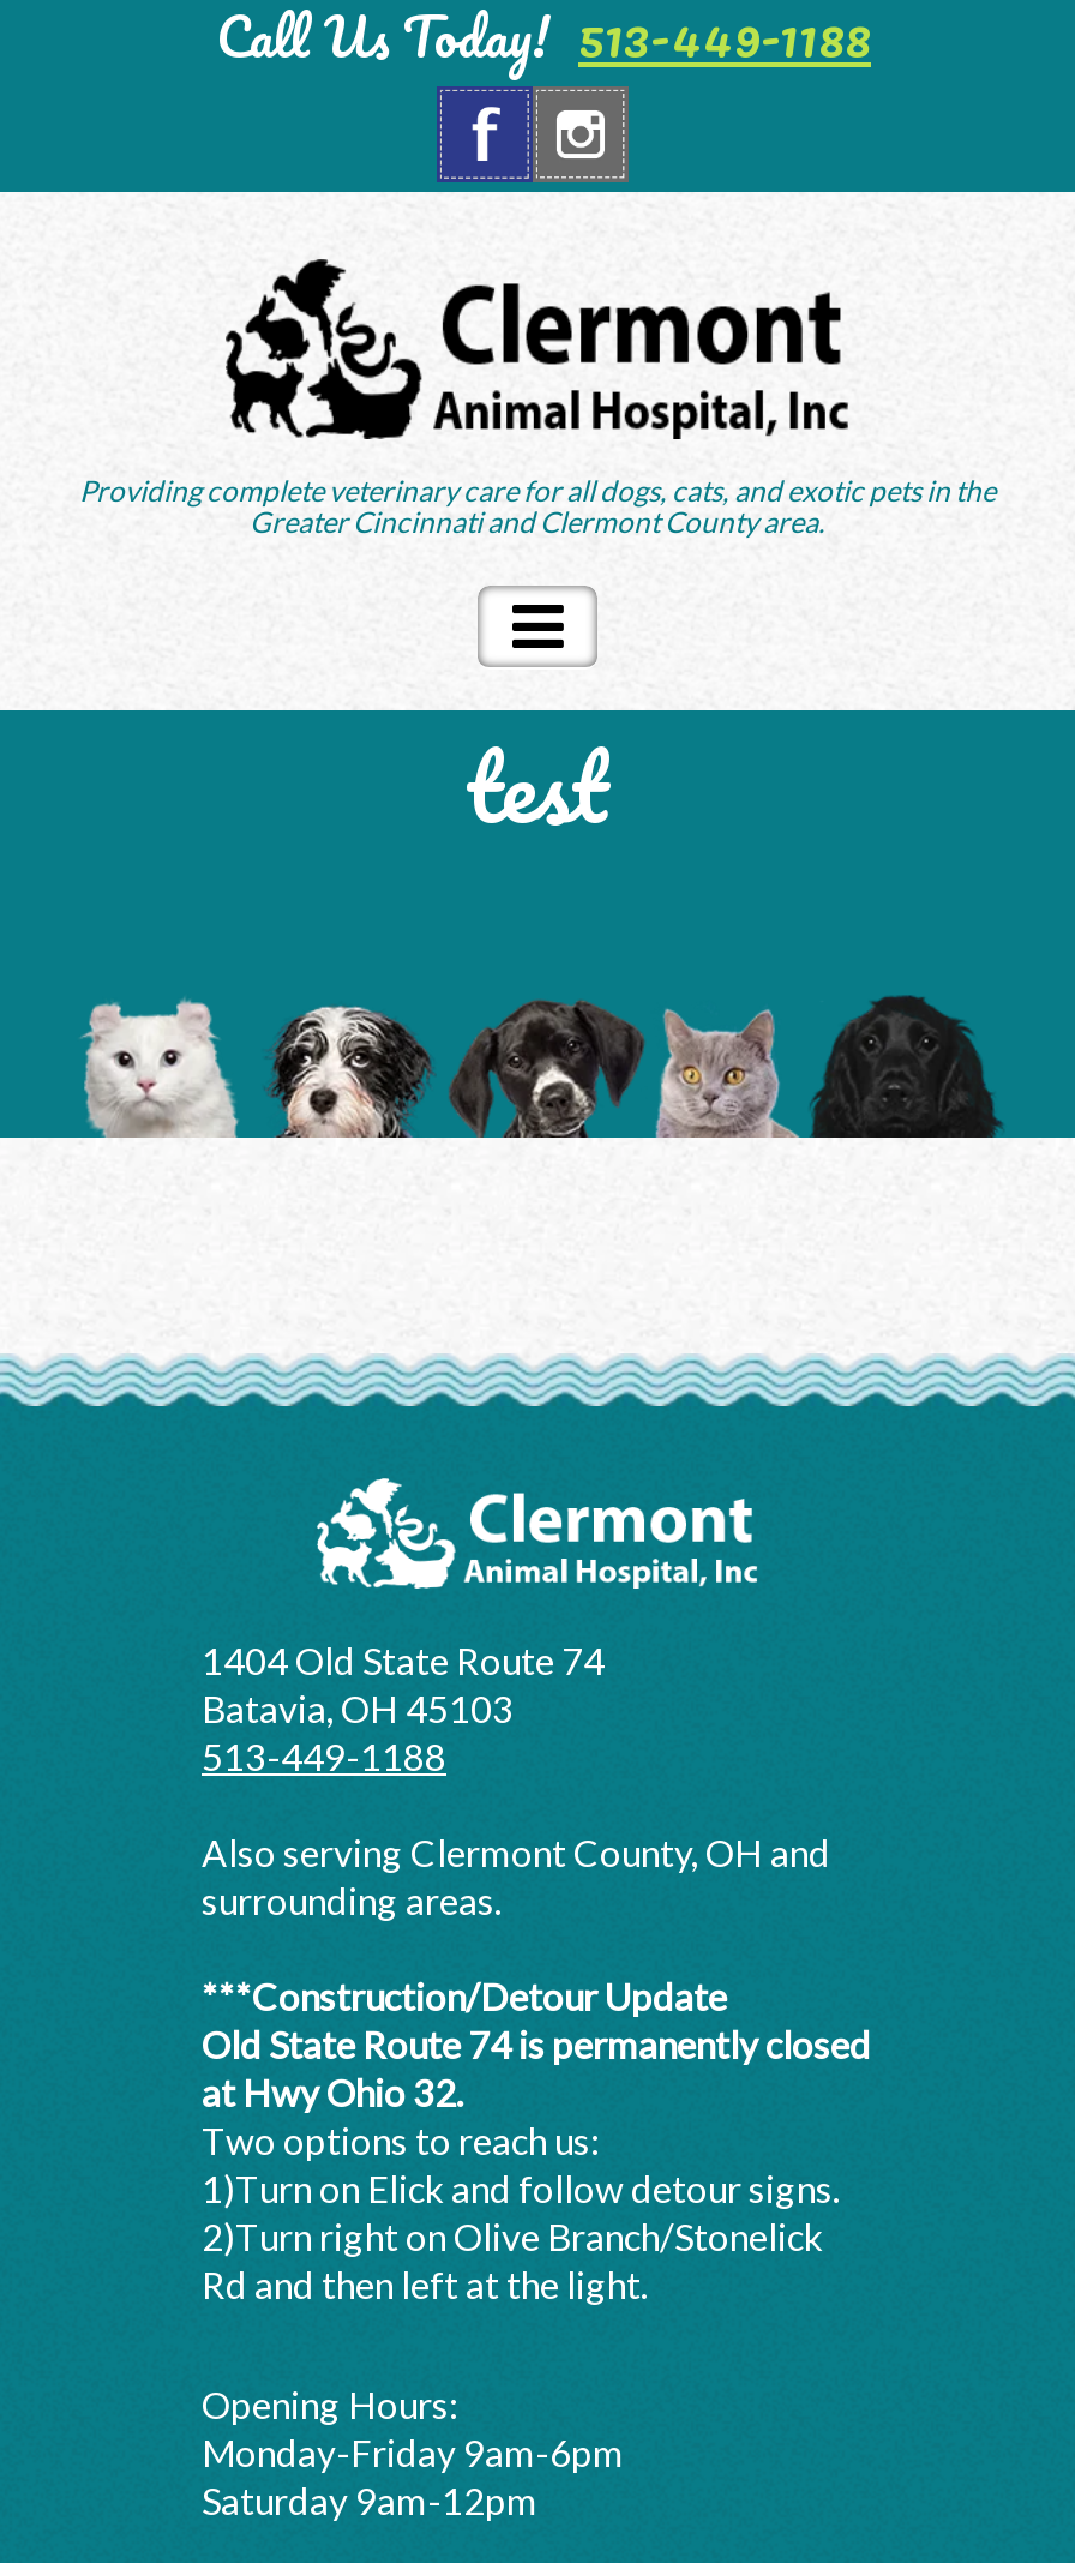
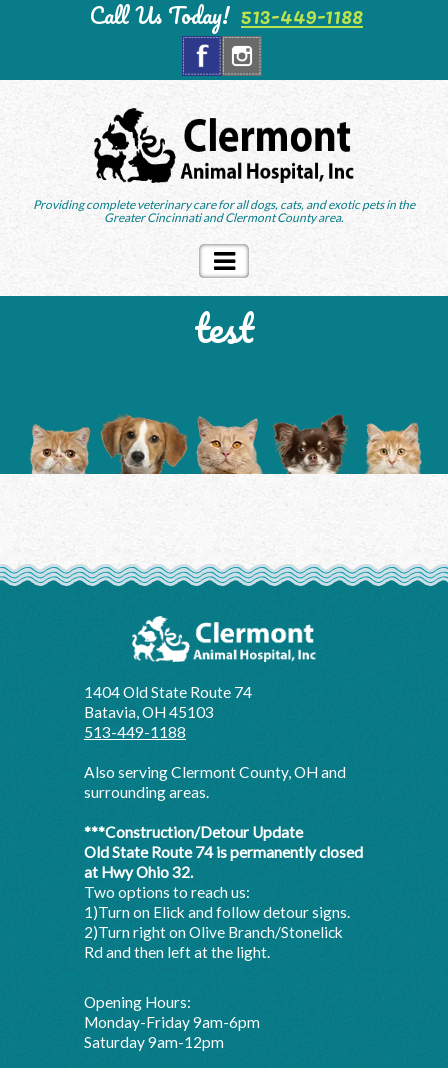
- [image]
+ [image]
